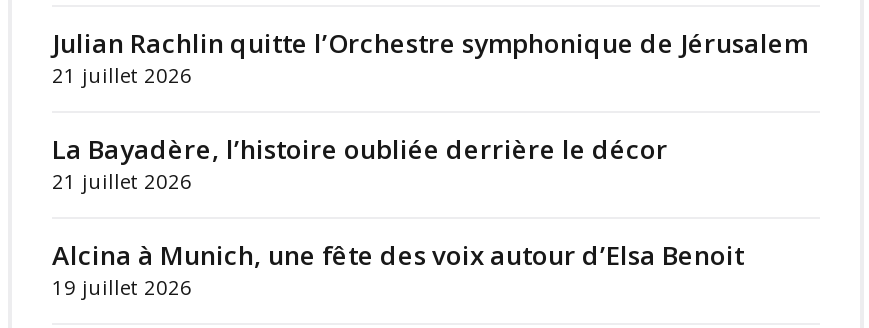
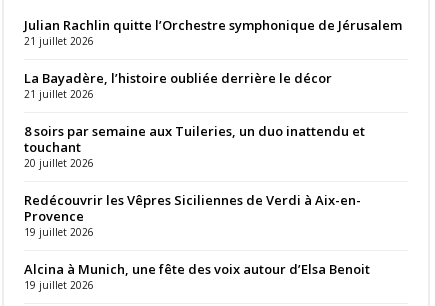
+ 8 soirs par semaine aux Tuileries, un duo inattendu et
+ touchant
+ 20 juillet 2026
+ Redécouvrir les Vêpres Siciliennes de Verdi à Aix-en-
+ Provence
+ 19 juillet 2026
